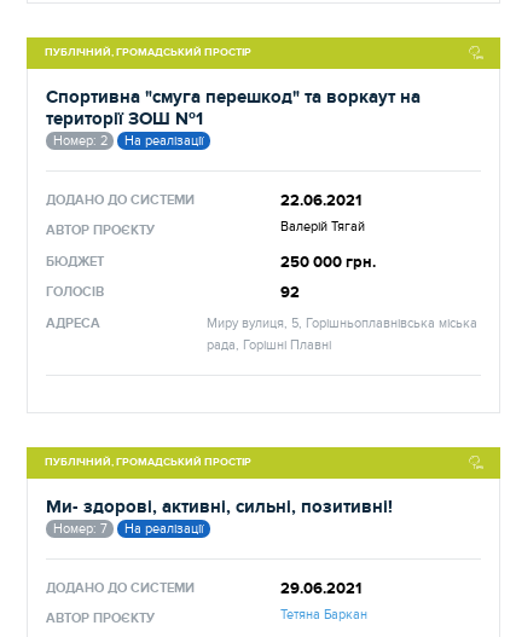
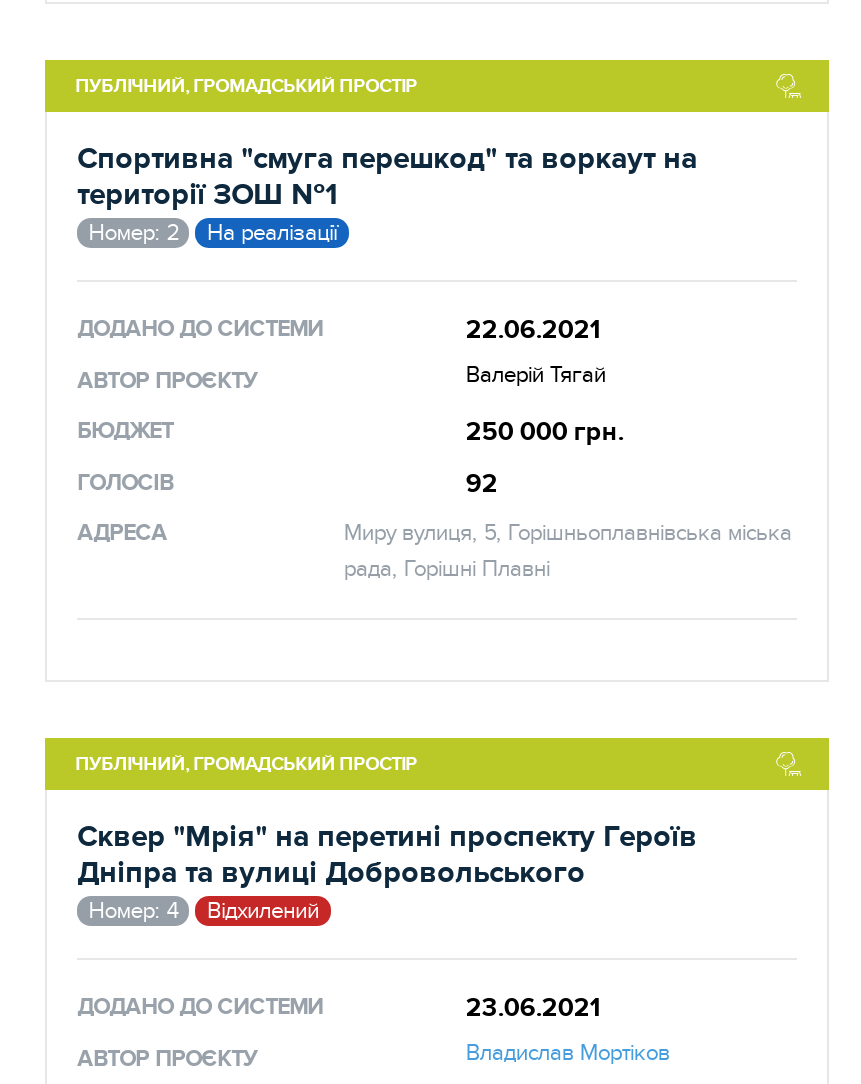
- Ми- здорові, активні, сильні, позитивні!
- Номер: 7
- На реалізації
+ Сквер "Мрія" на перетині проспекту Героїв
+ Дніпра та вулиці Добровольського
+ Номер: 4
+ Відхилений

- 29.06.2021
+ 23.06.2021

- Тетяна Баркан
+ Владислав Мортіков
